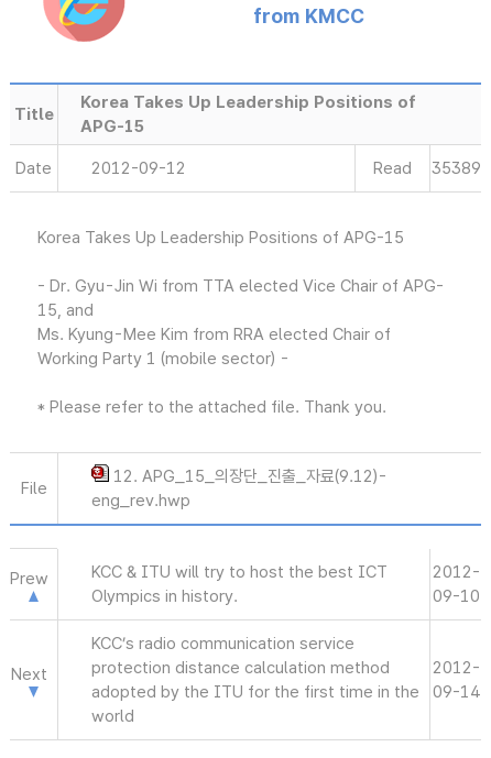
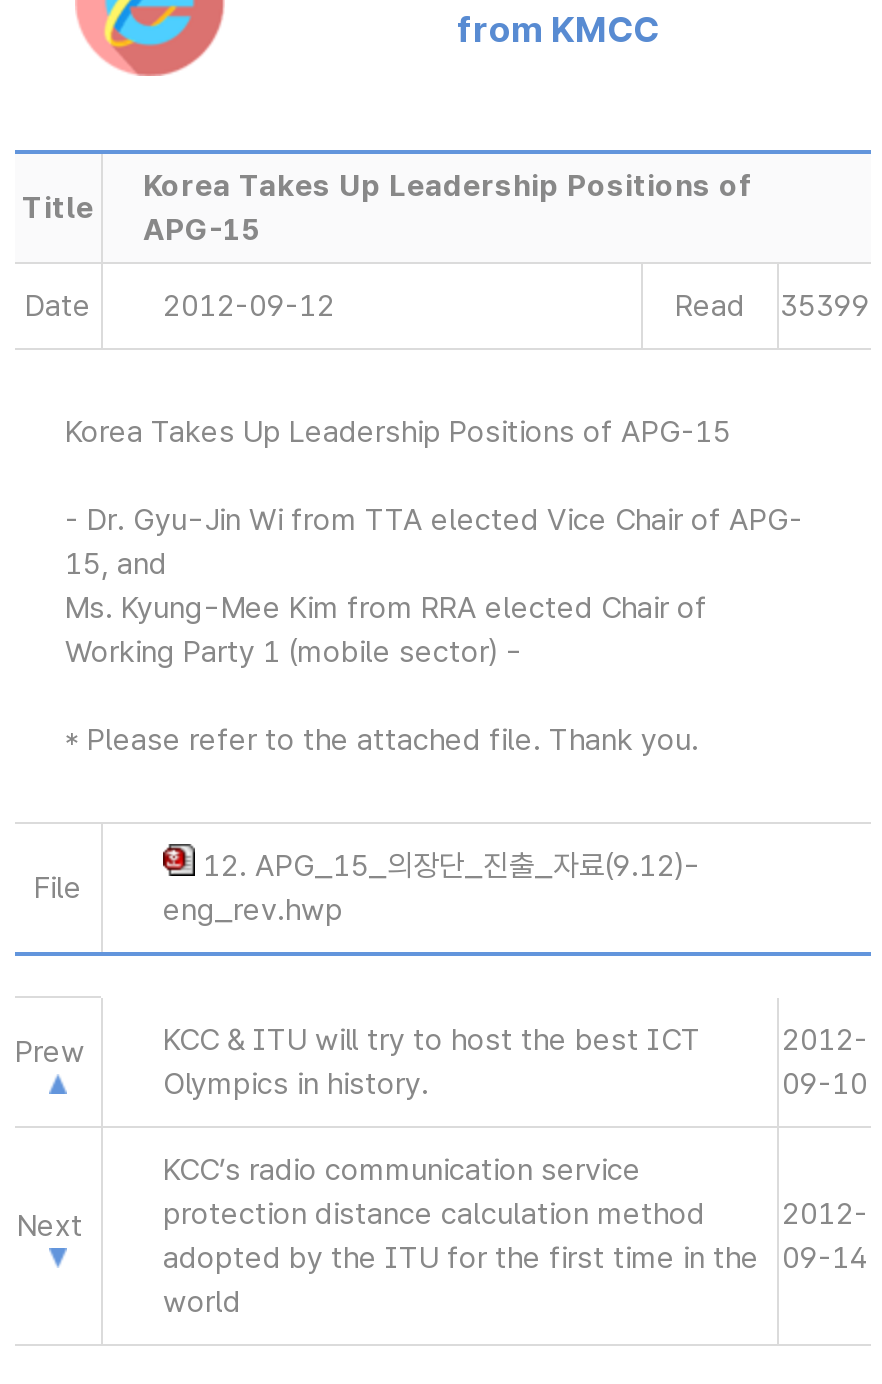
- Read 35389
+ Read 35399
